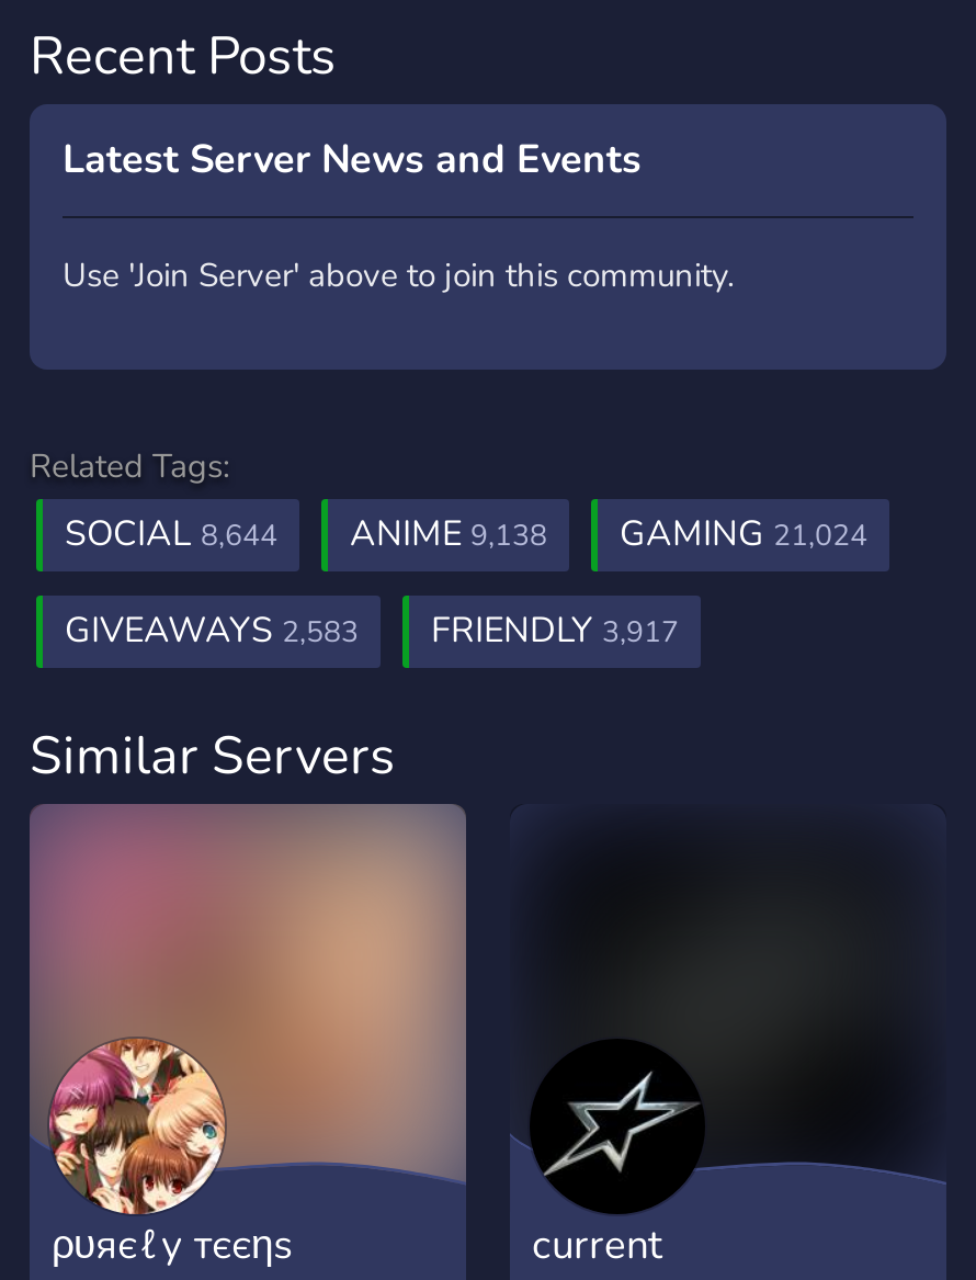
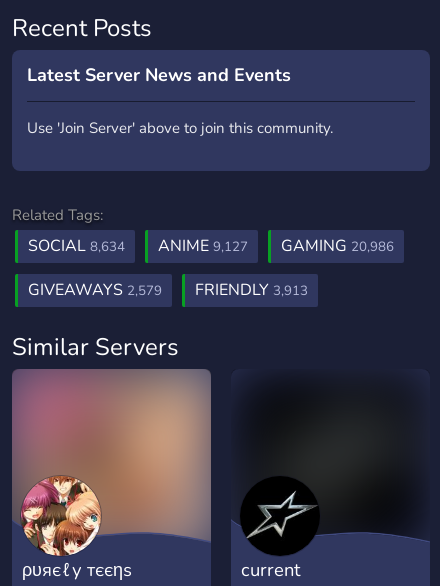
- SOCIAL 8,644
+ SOCIAL 8,634

- ANIME 9,138
+ ANIME 9,127

- GAMING 21,024
+ GAMING 20,986

- GIVEAWAYS 2,583
+ GIVEAWAYS 2,579

- FRIENDLY 3,917
+ FRIENDLY 3,913
